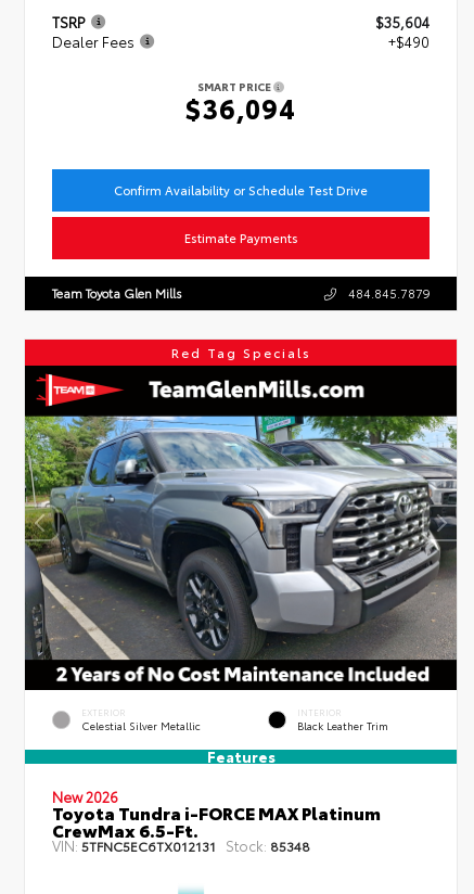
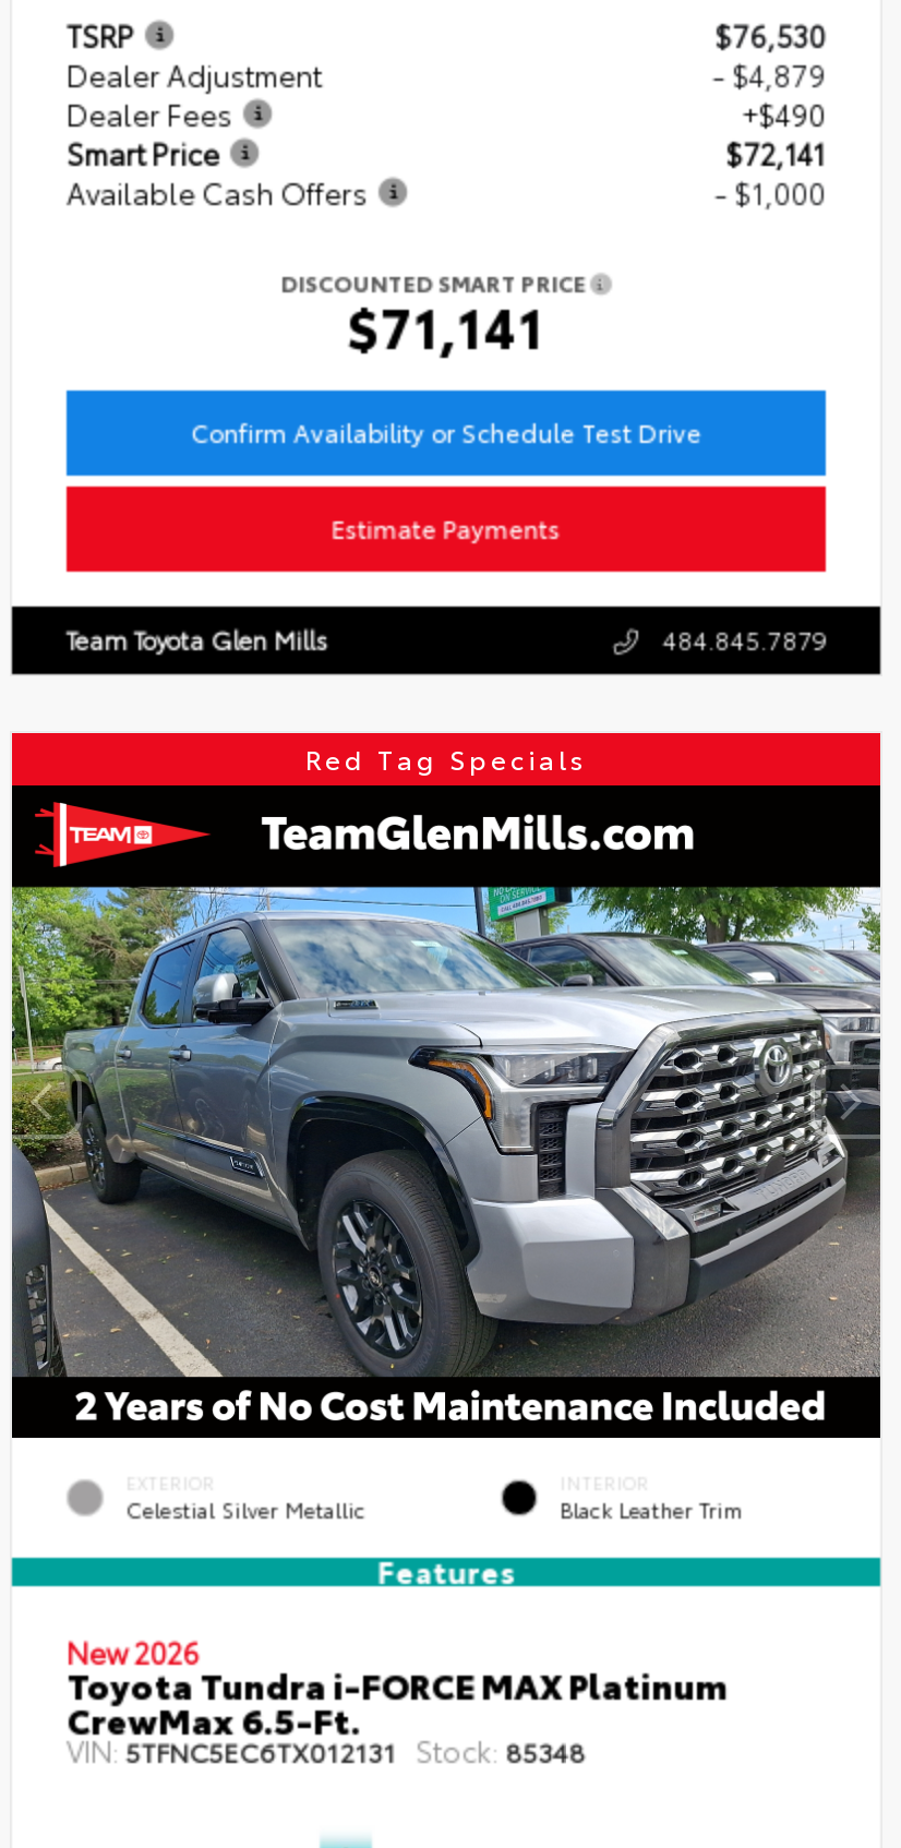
- $35,604
+ $76,530
+ Dealer Adjustment
+ - $4,879

- SMART PRICE
- $36,094
+ Smart Price
+ $72,141
+ Available Cash Offers
+ - $1,000
+ DISCOUNTED SMART PRICE
+ $71,141
